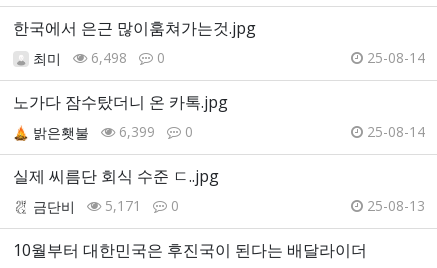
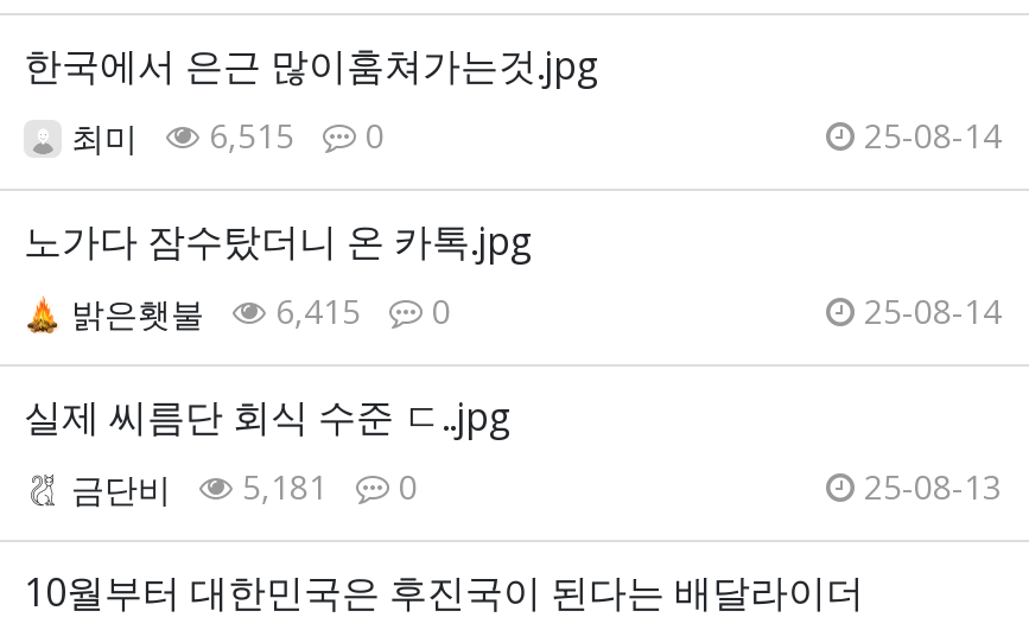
- 최미 6,498 0
+ 최미 6,515 0

- 6,399
+ 6,415

- 금단비 5,171 0
+ 금단비 5,181 0
